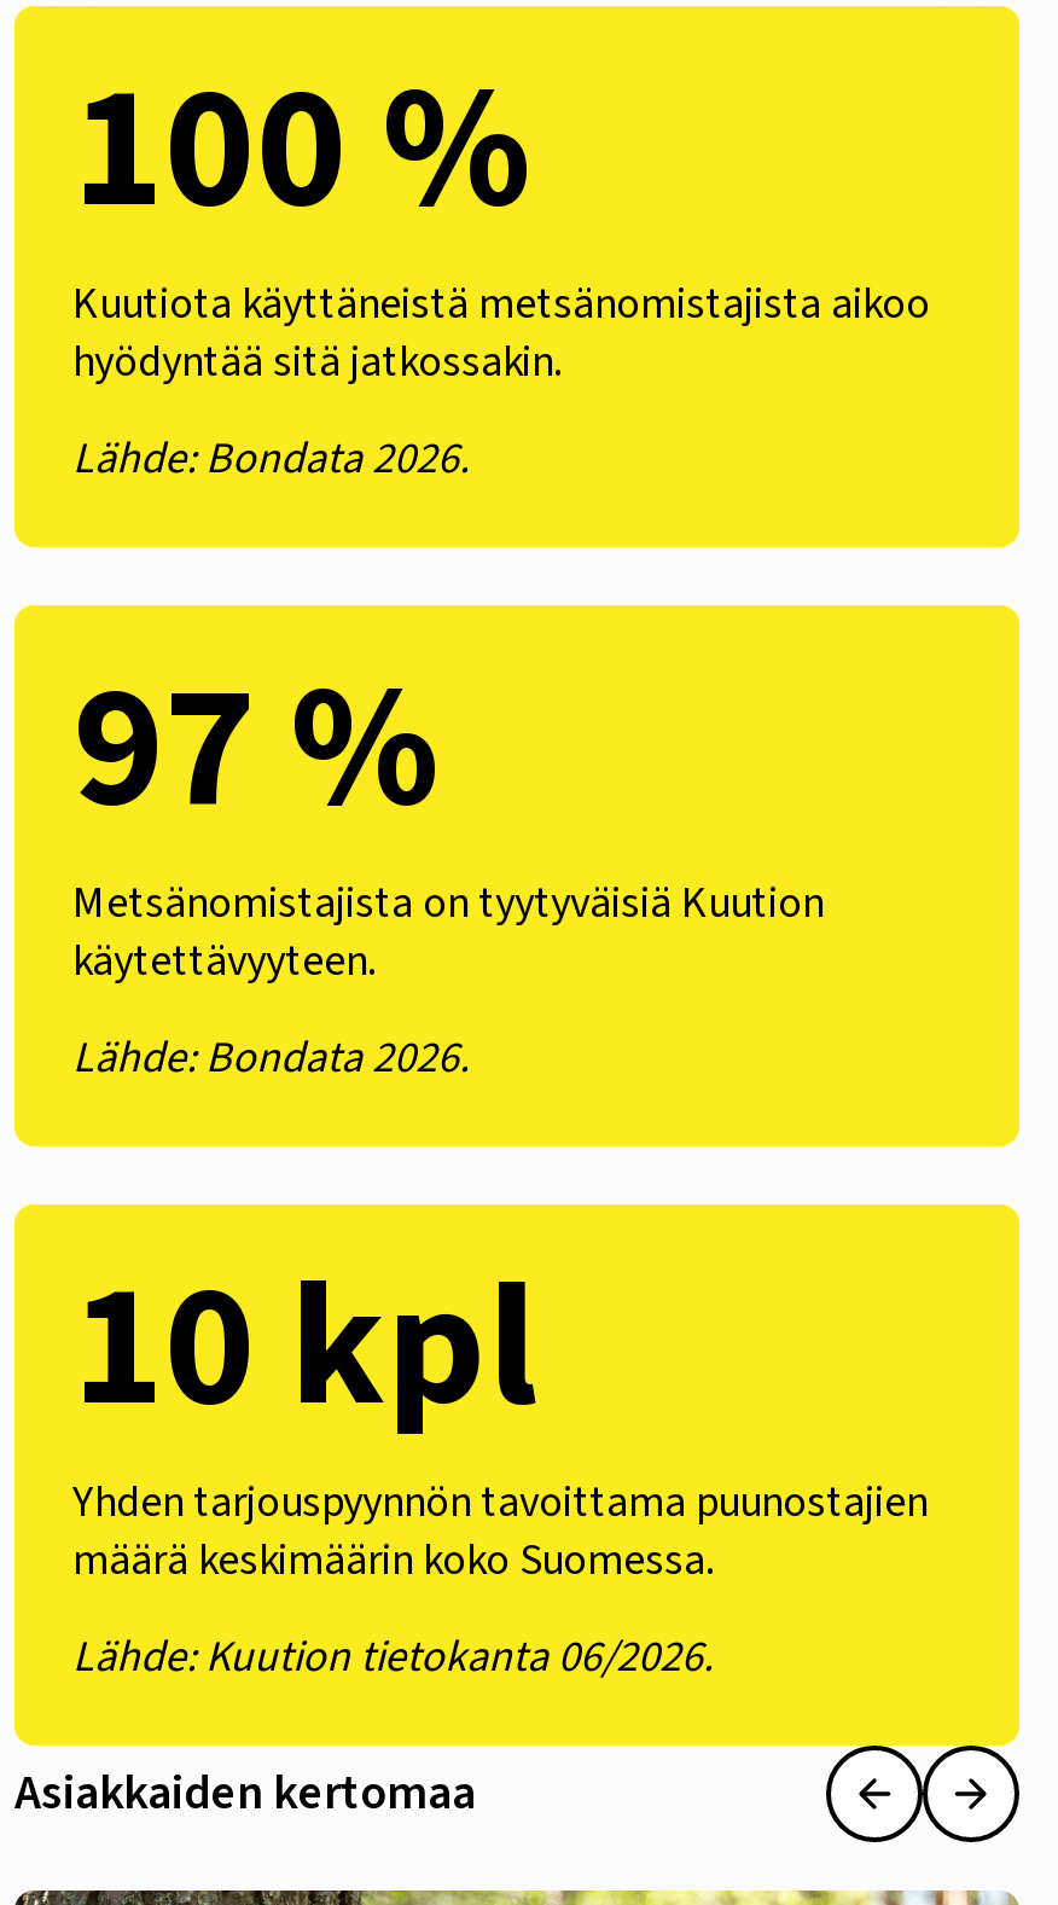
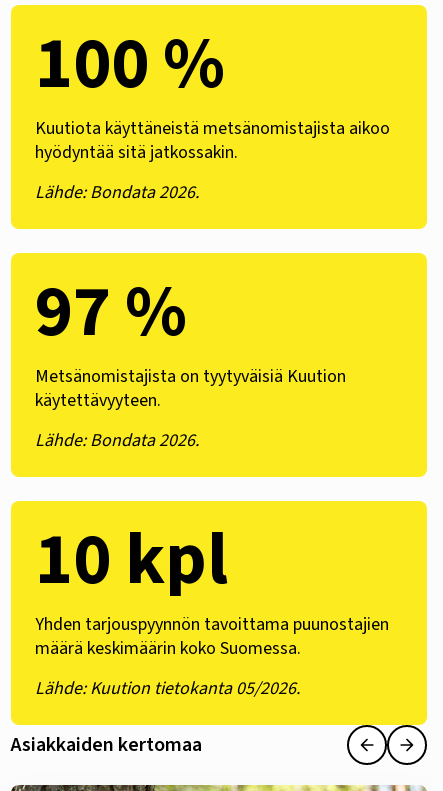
- Lähde: Kuution tietokanta 06/2026.
+ Lähde: Kuution tietokanta 05/2026.
